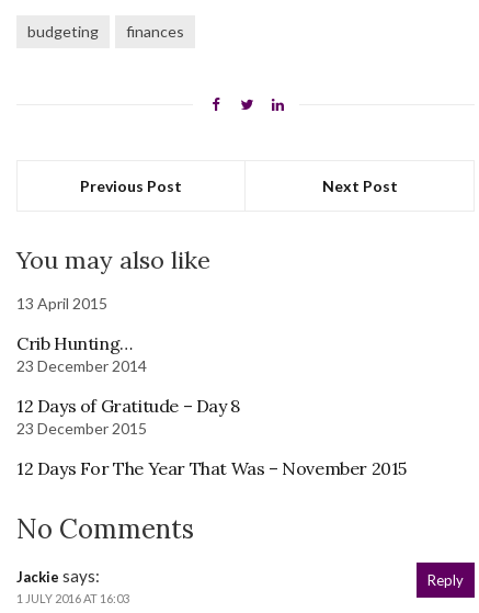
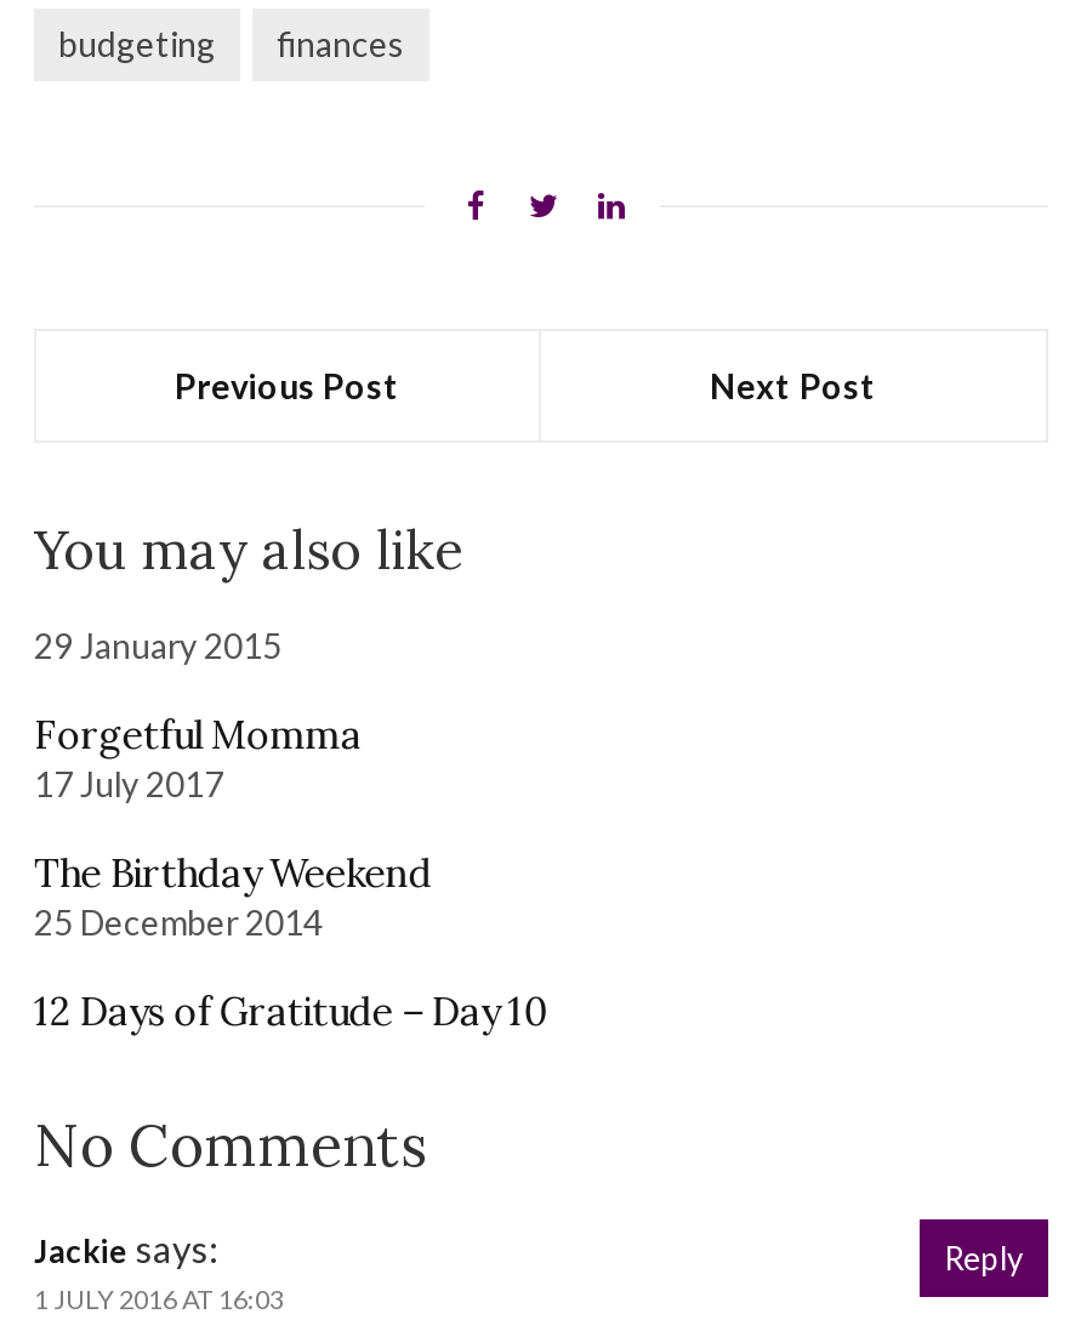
- 13 April 2015
+ 29 January 2015

- Crib Hunting…
- 23 December 2014
+ Forgetful Momma
+ 17 July 2017

- 12 Days of Gratitude – Day 8
- 23 December 2015
+ The Birthday Weekend
+ 25 December 2014

- 12 Days For The Year That Was – November 2015
+ 12 Days of Gratitude – Day 10
